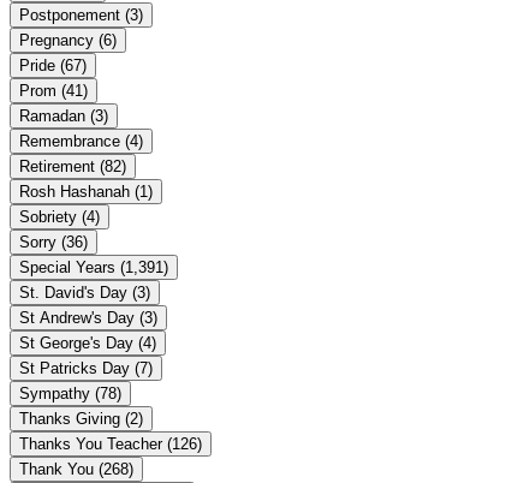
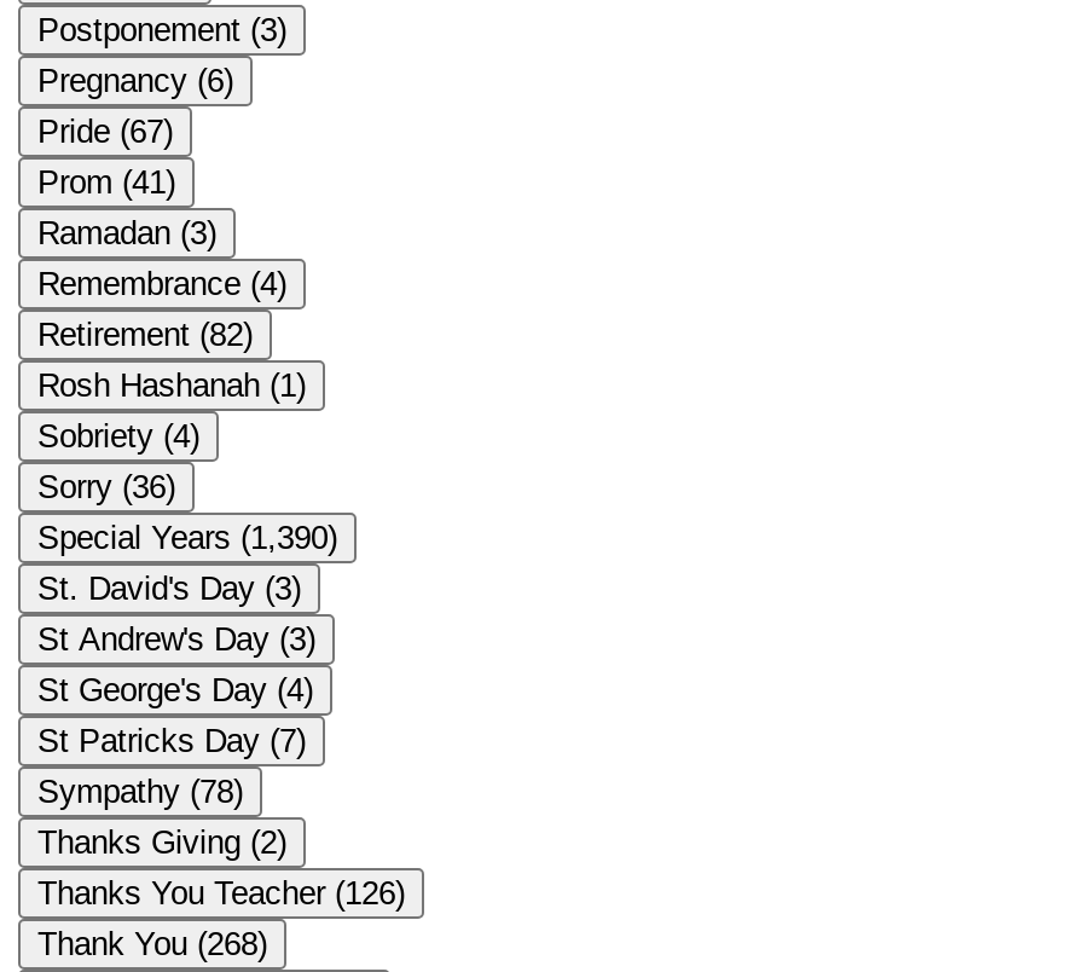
- Special Years (1,391)
+ Special Years (1,390)
